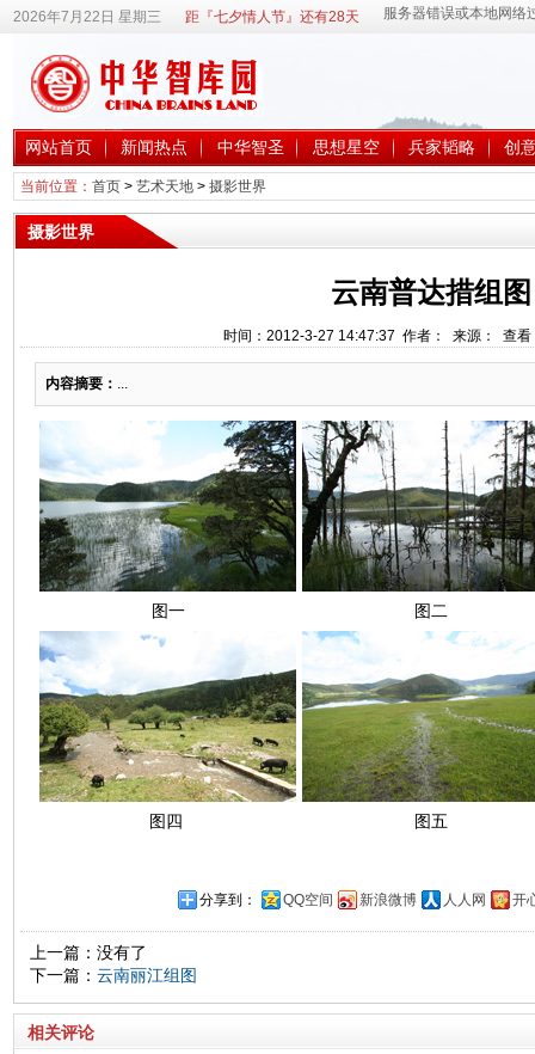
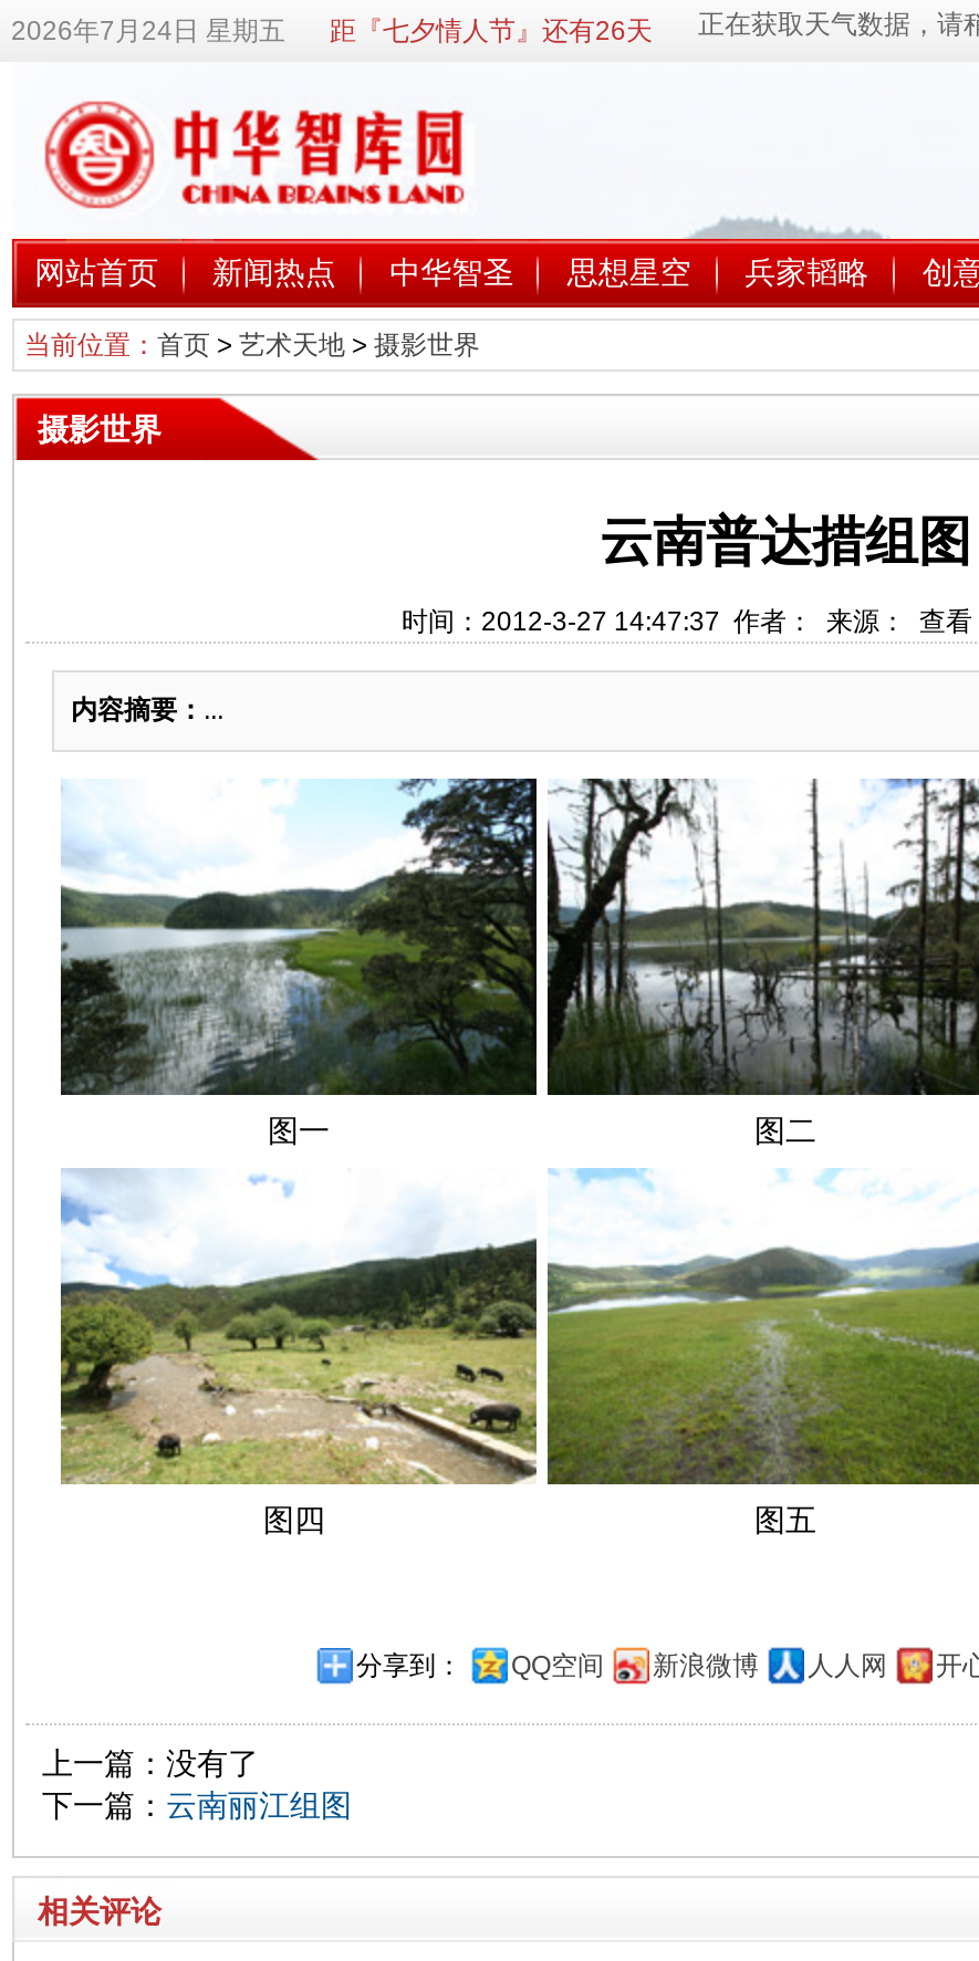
- 2026年7月22日 星期三
+ 2026年7月24日 星期五

- 距『七夕情人节』还有28天
+ 距『七夕情人节』还有26天
